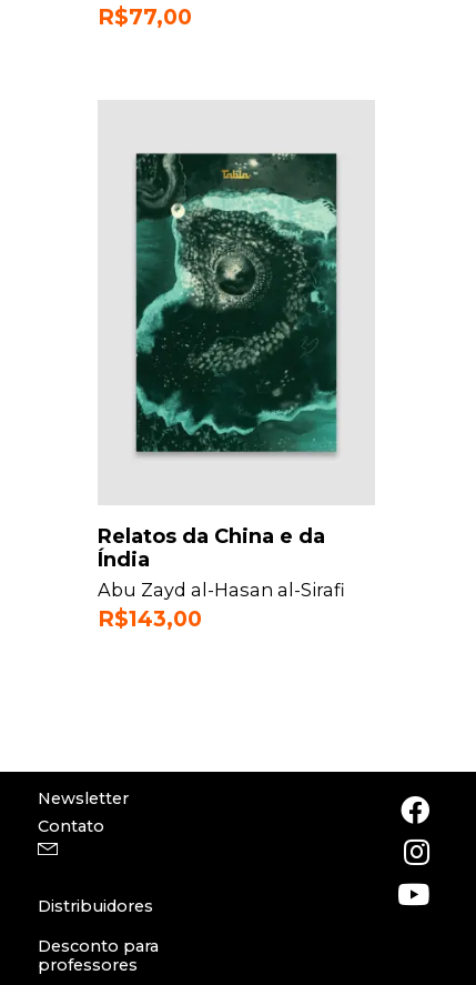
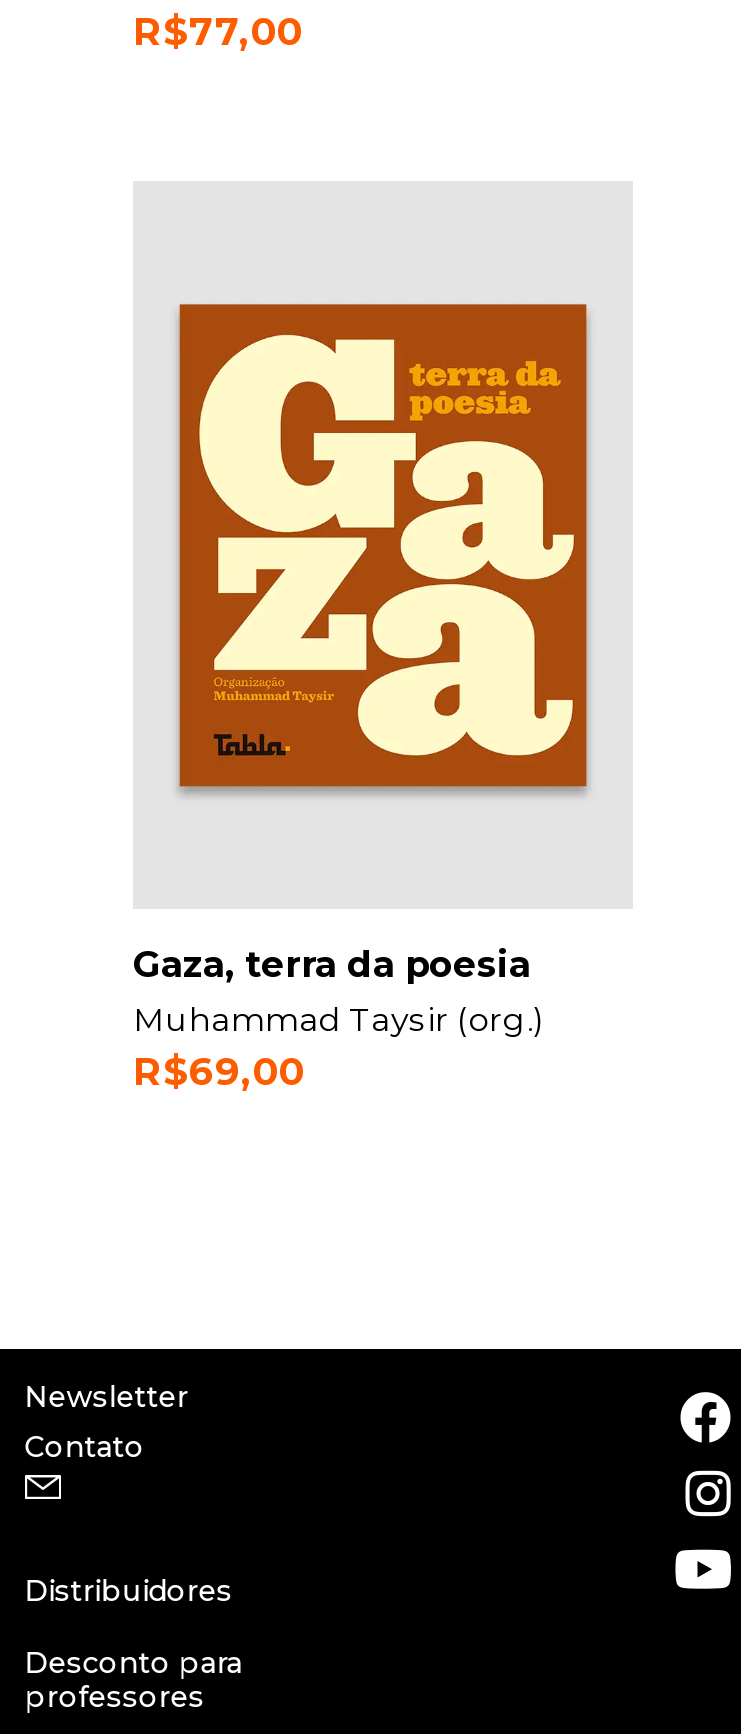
- [image]
+ [image]

- Relatos da China e da
- Índia
- Abu Zayd al-Hasan al-Sirafi
- R$143,00
+ Gaza, terra da poesia
+ Muhammad Taysir (org.)
+ R$69,00
